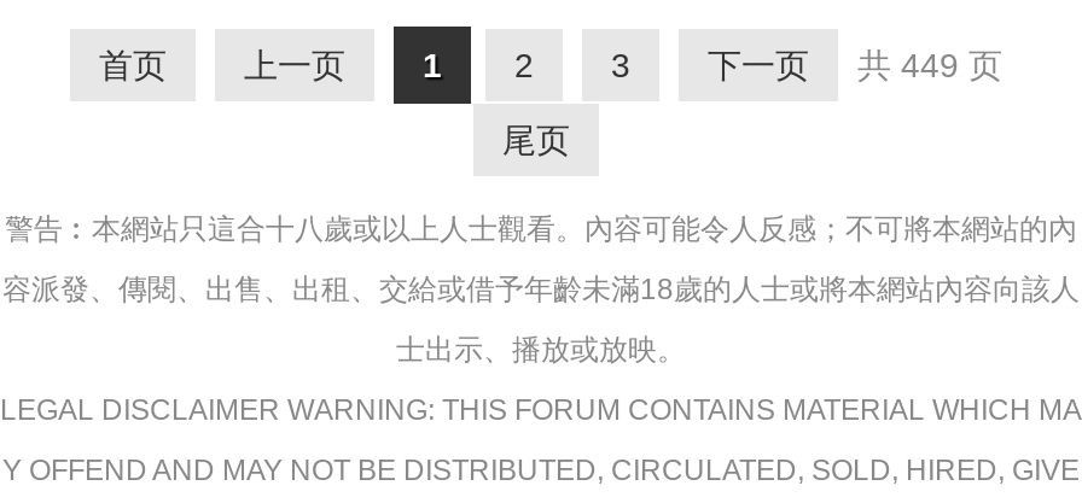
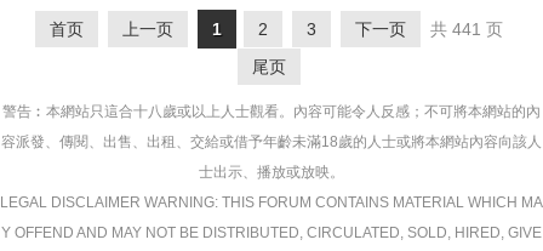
- 首页 上一页 1 2 3 下一页 共 449 页
+ 首页 上一页 1 2 3 下一页 共 441 页
